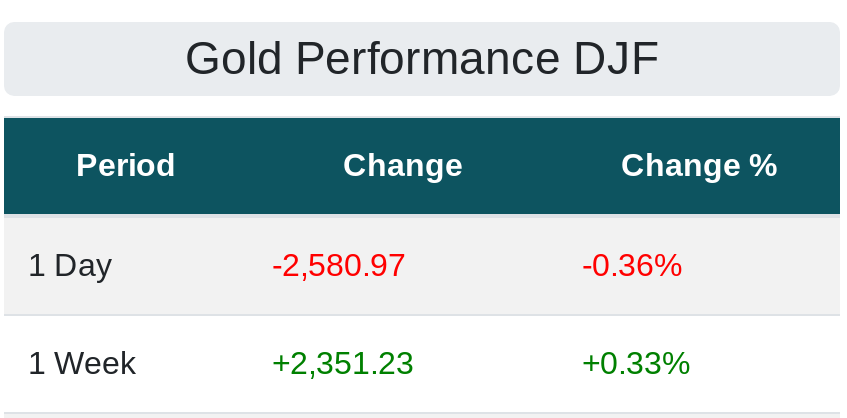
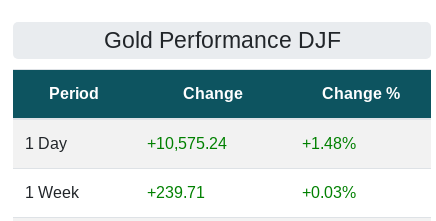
- -2,580.97
+ +10,575.24

- -0.36%
+ +1.48%

- +2,351.23
+ +239.71

- +0.33%
+ +0.03%
